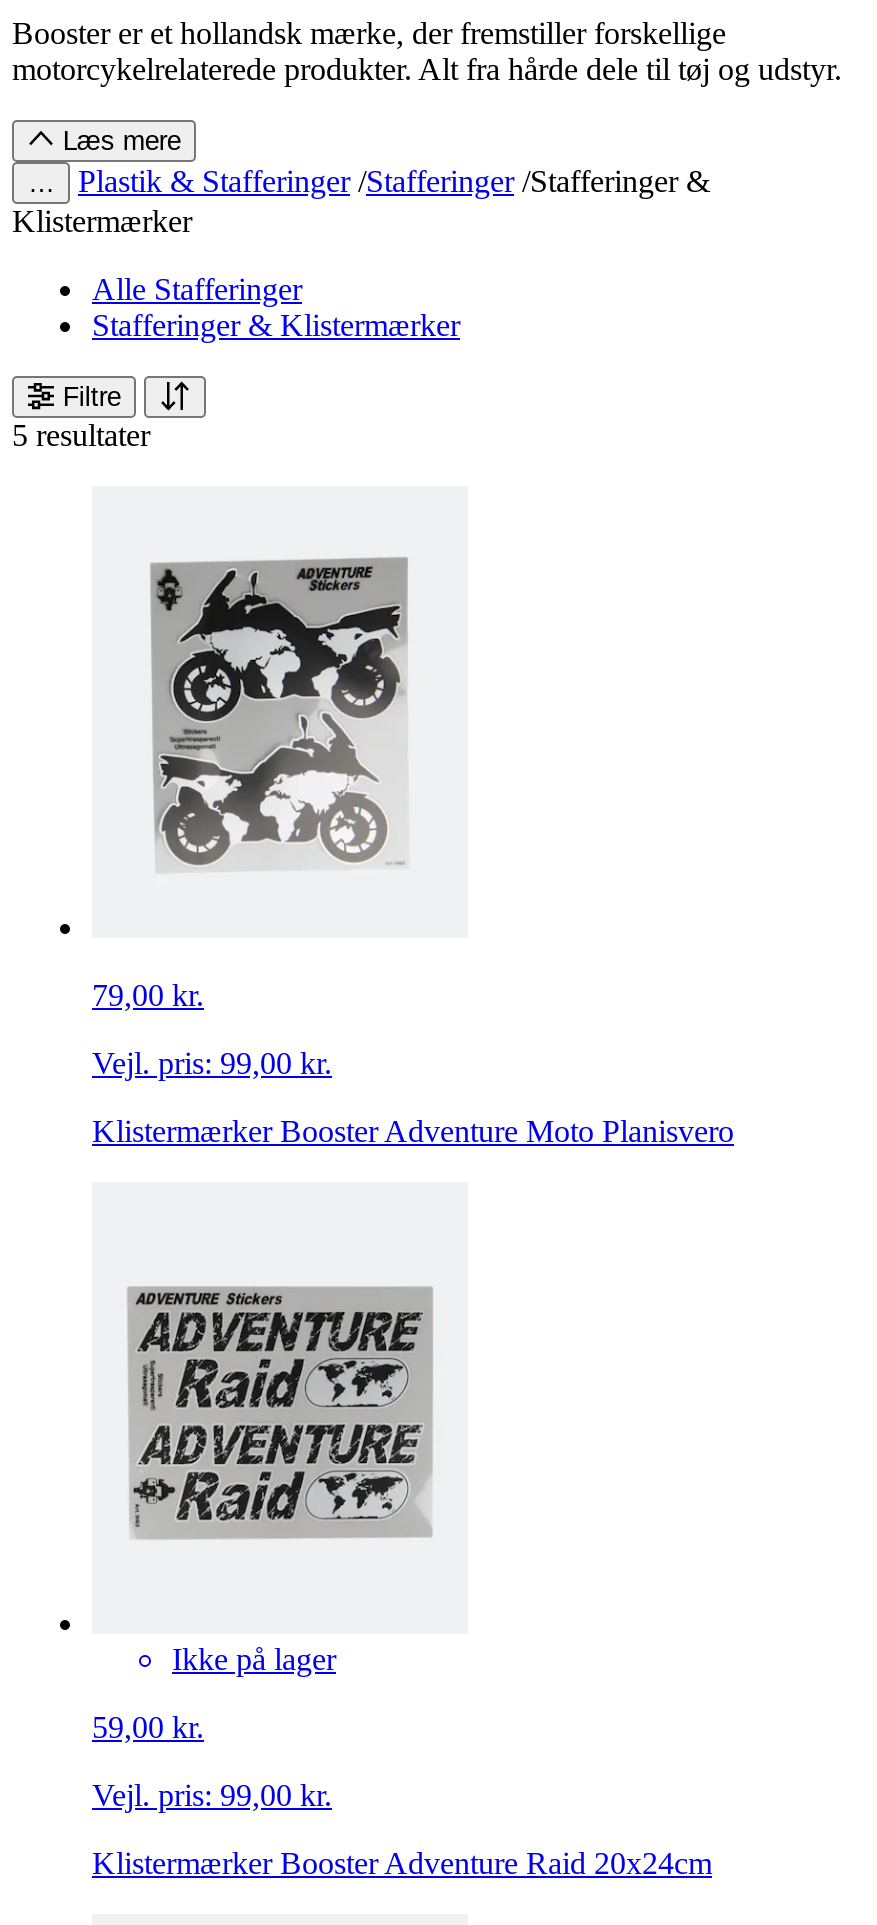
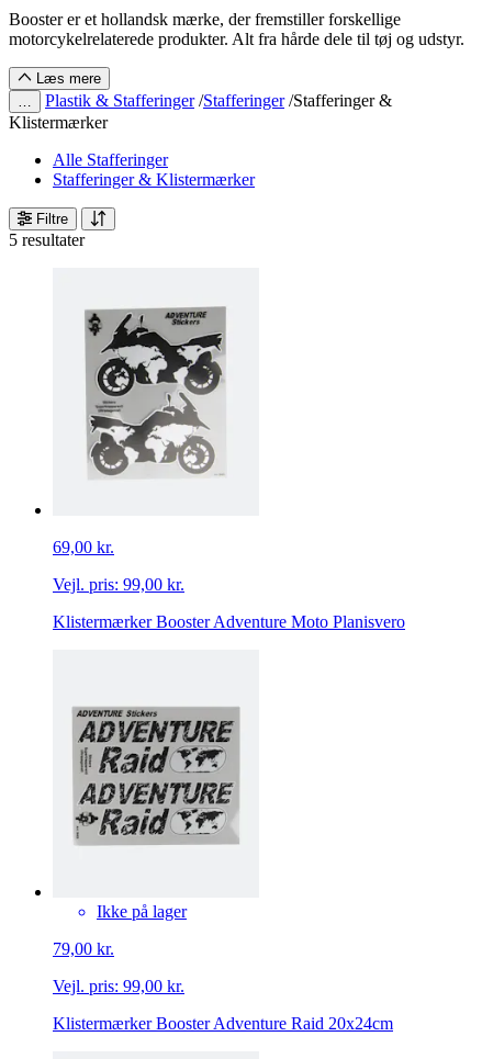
- 79,00 kr.
+ 69,00 kr.

- 59,00 kr.
+ 79,00 kr.
